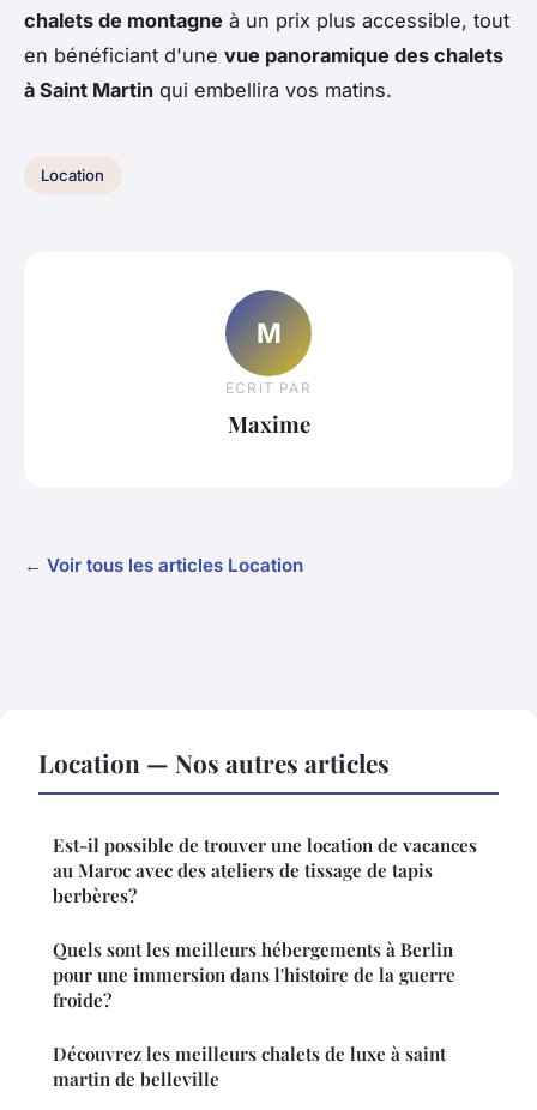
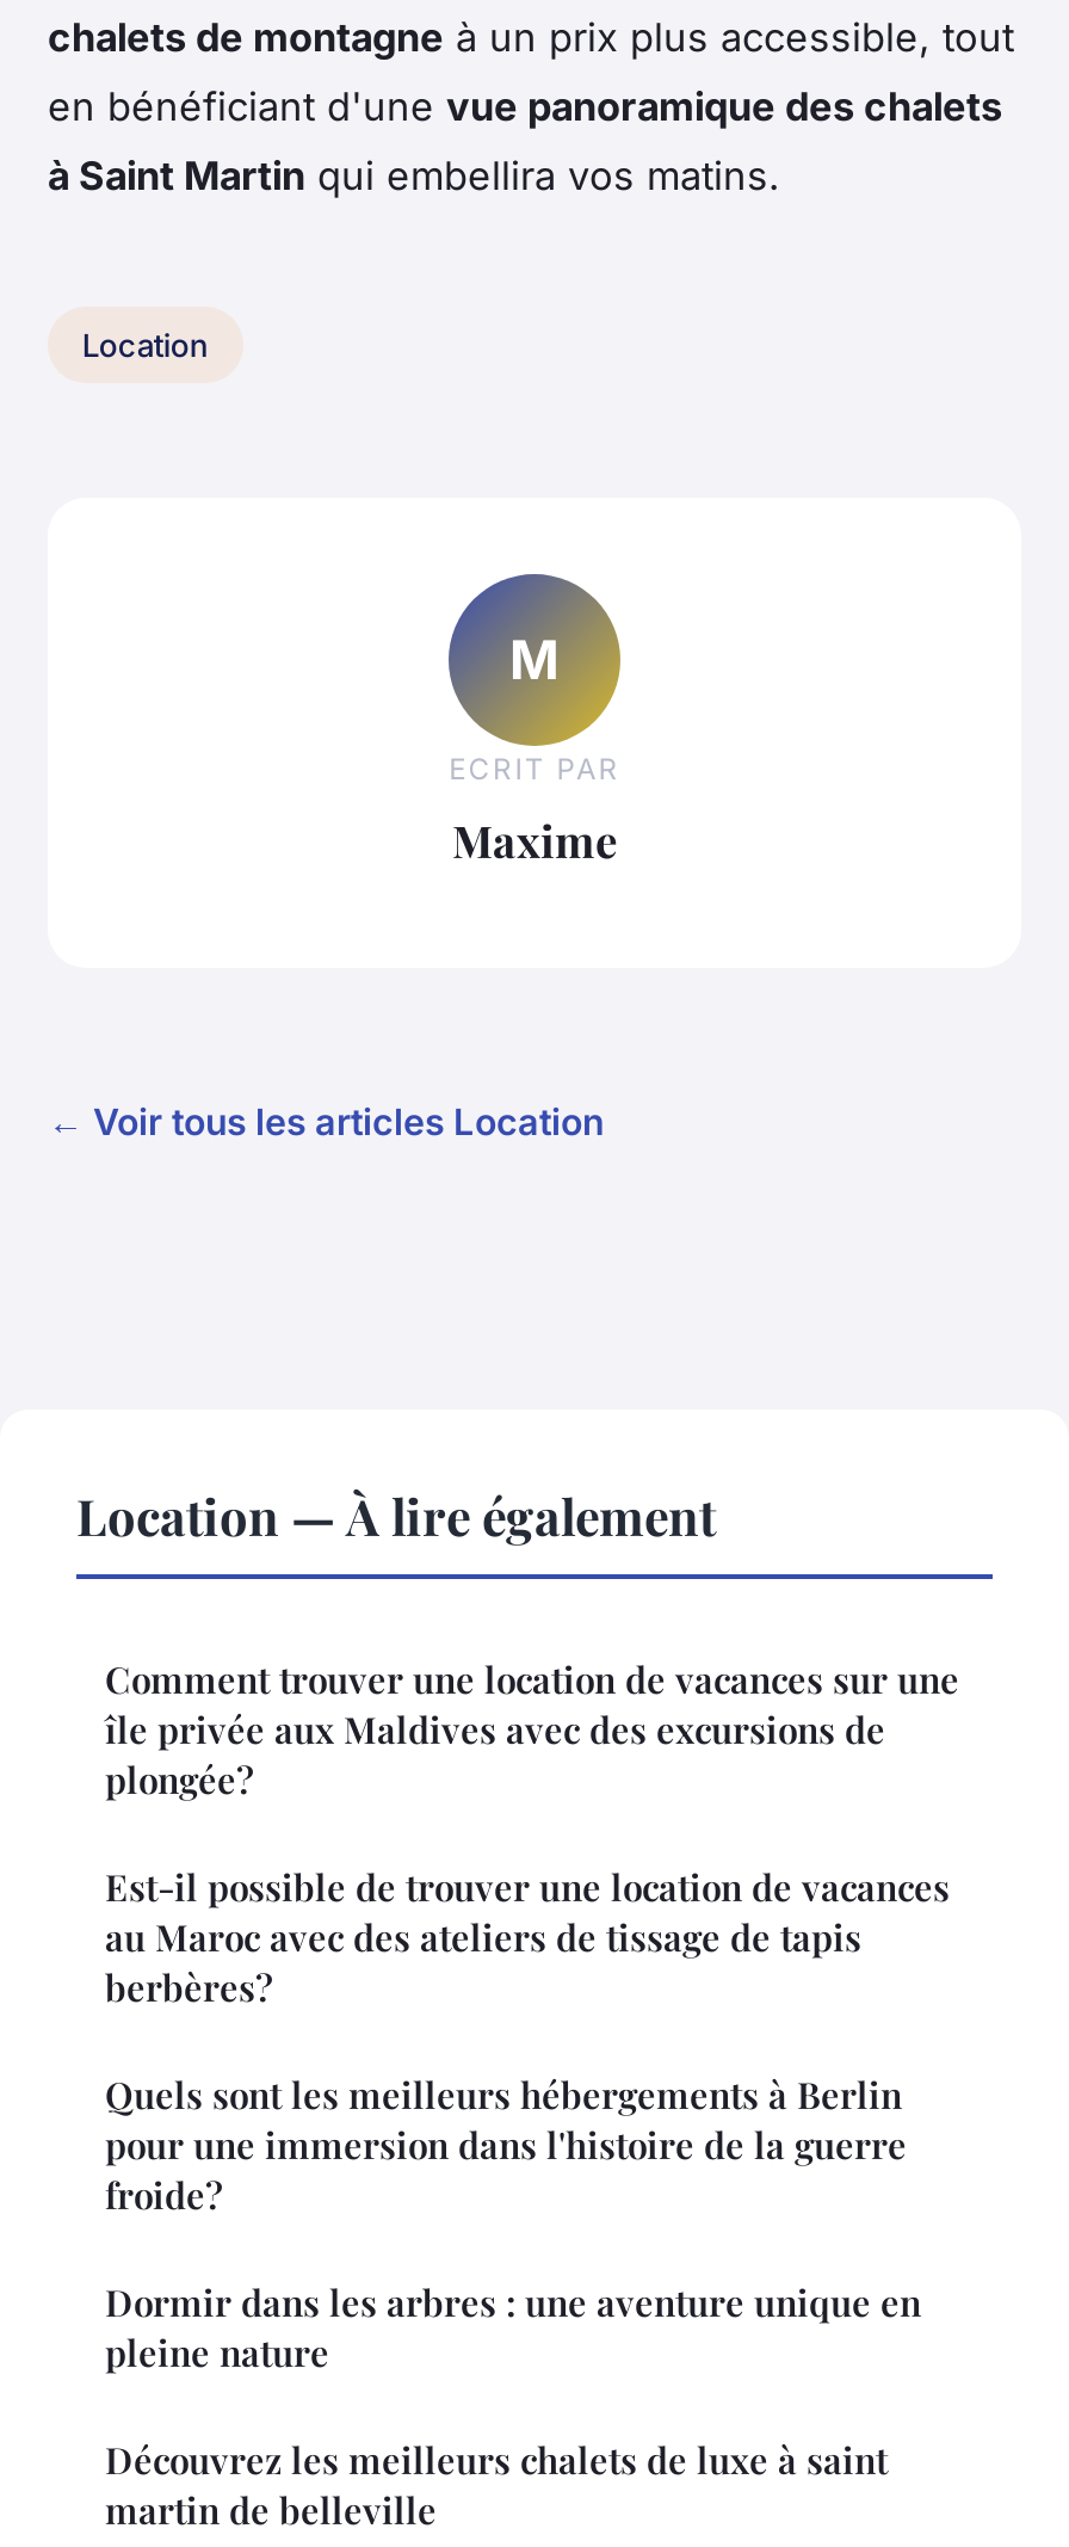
- Location — Nos autres articles
+ Location — À lire également
+ Comment trouver une location de vacances sur une
+ île privée aux Maldives avec des excursions de
+ plongée?

+ Dormir dans les arbres : une aventure unique en
+ pleine nature
